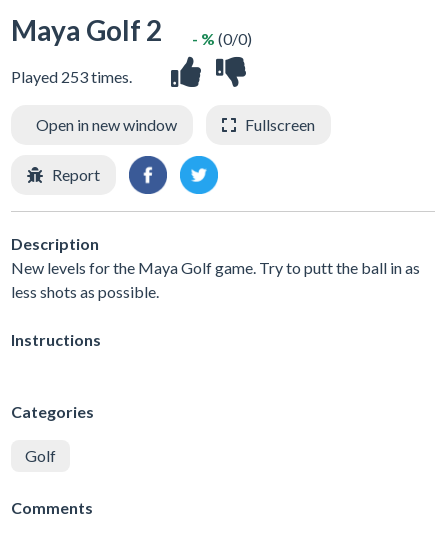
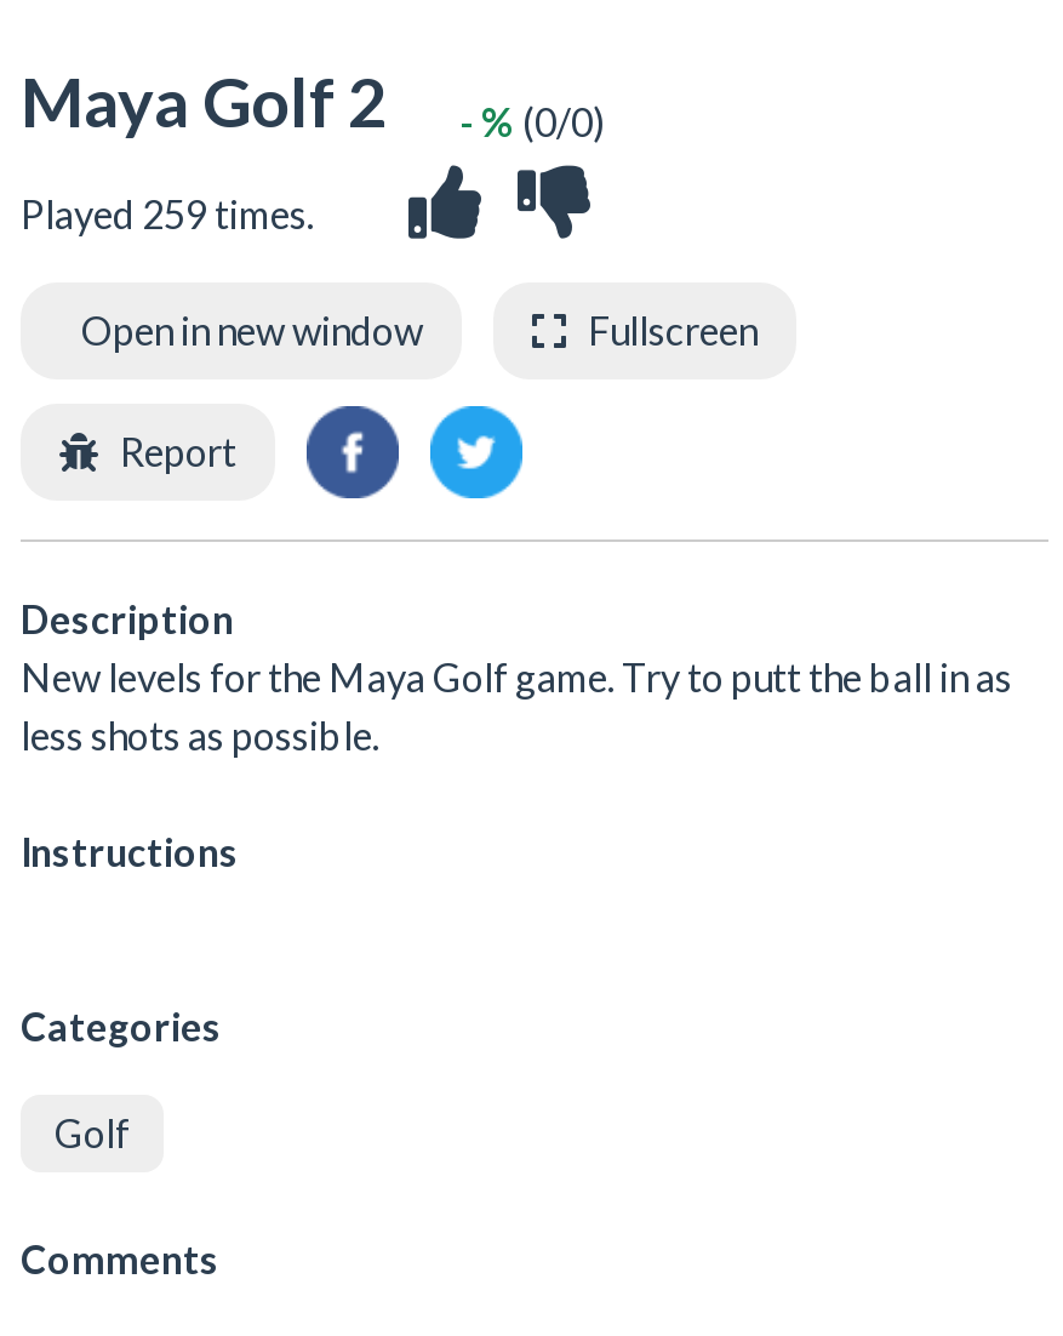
- Played 253 times.
+ Played 259 times.
